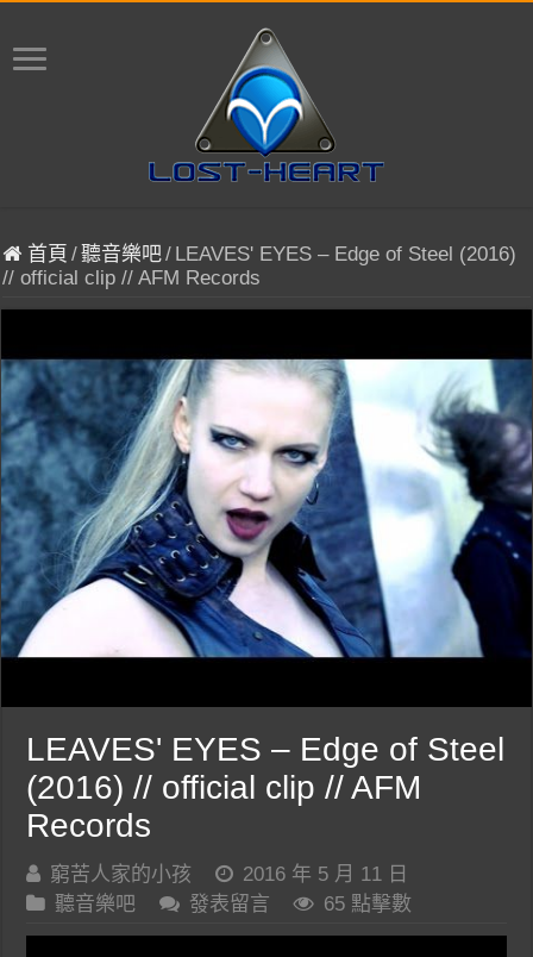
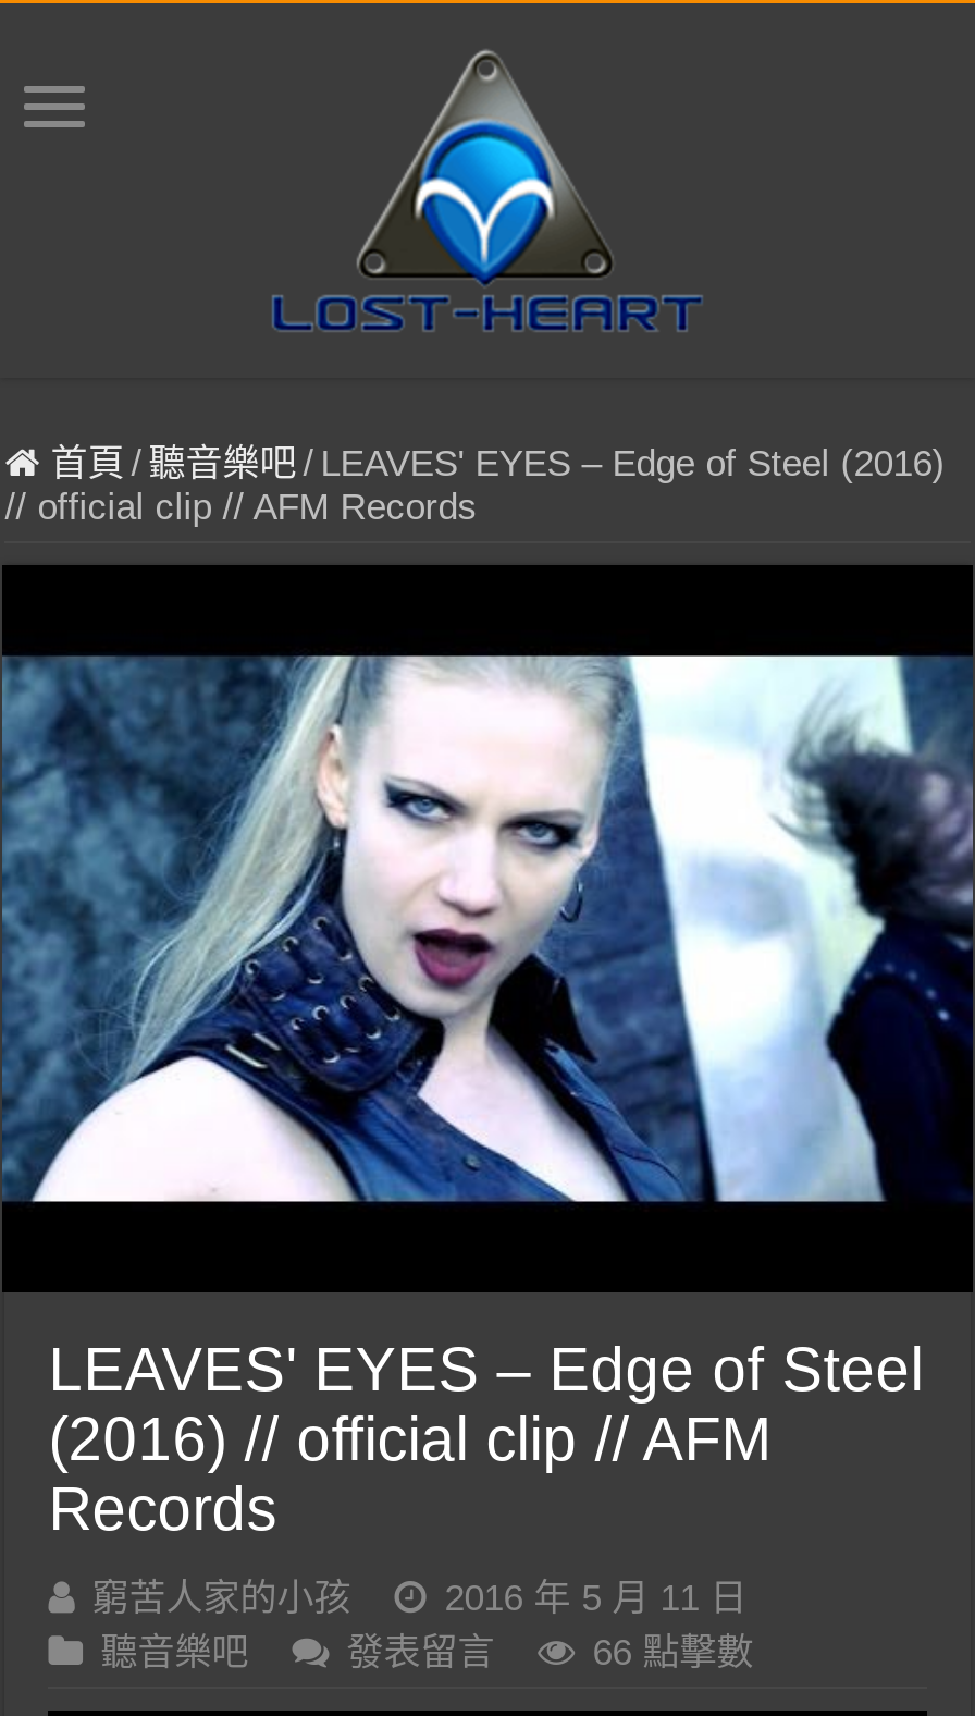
- 65 點擊數
+ 66 點擊數
